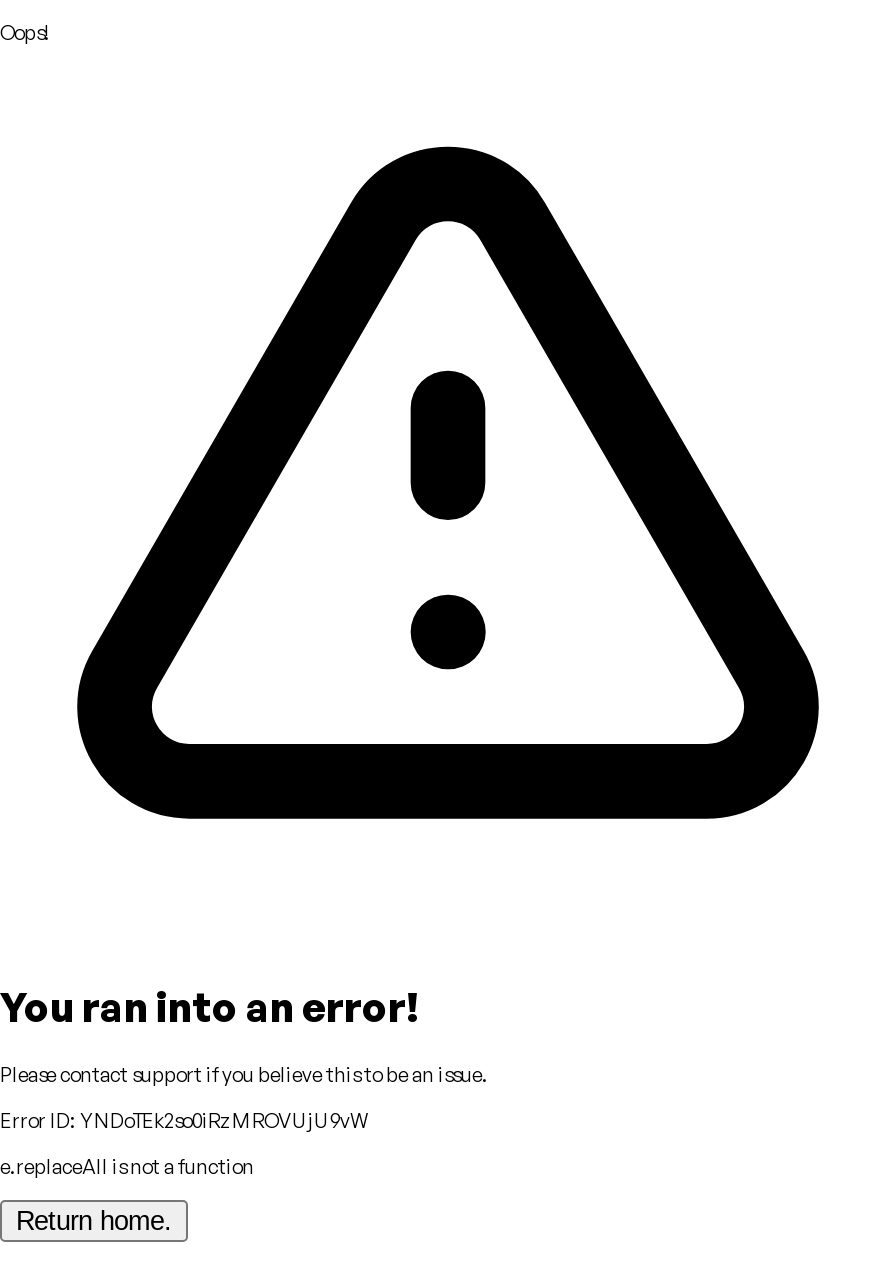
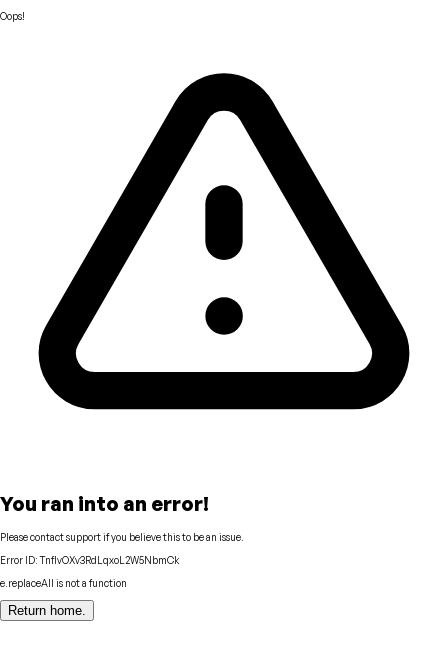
- Error ID: YNDoTEk2so0iRzMROVUjU9vW
+ Error ID: TnflvOXv3RdLqxoL2W5NbmCk
